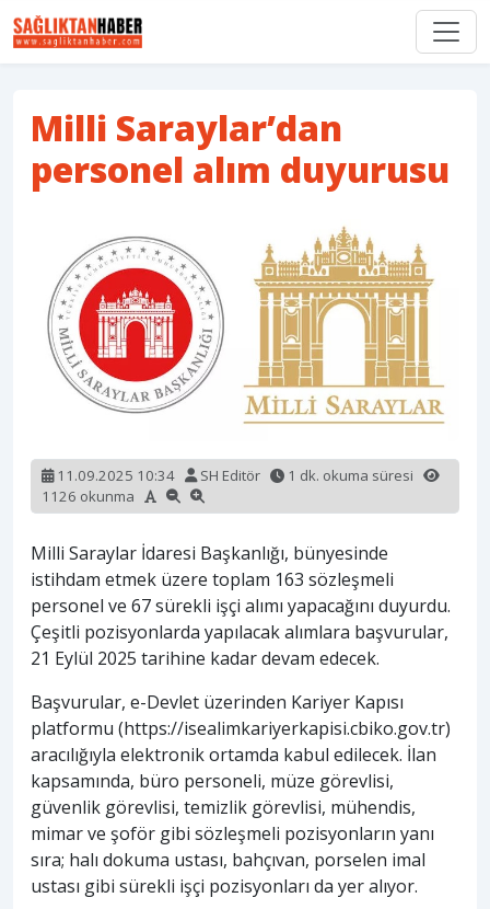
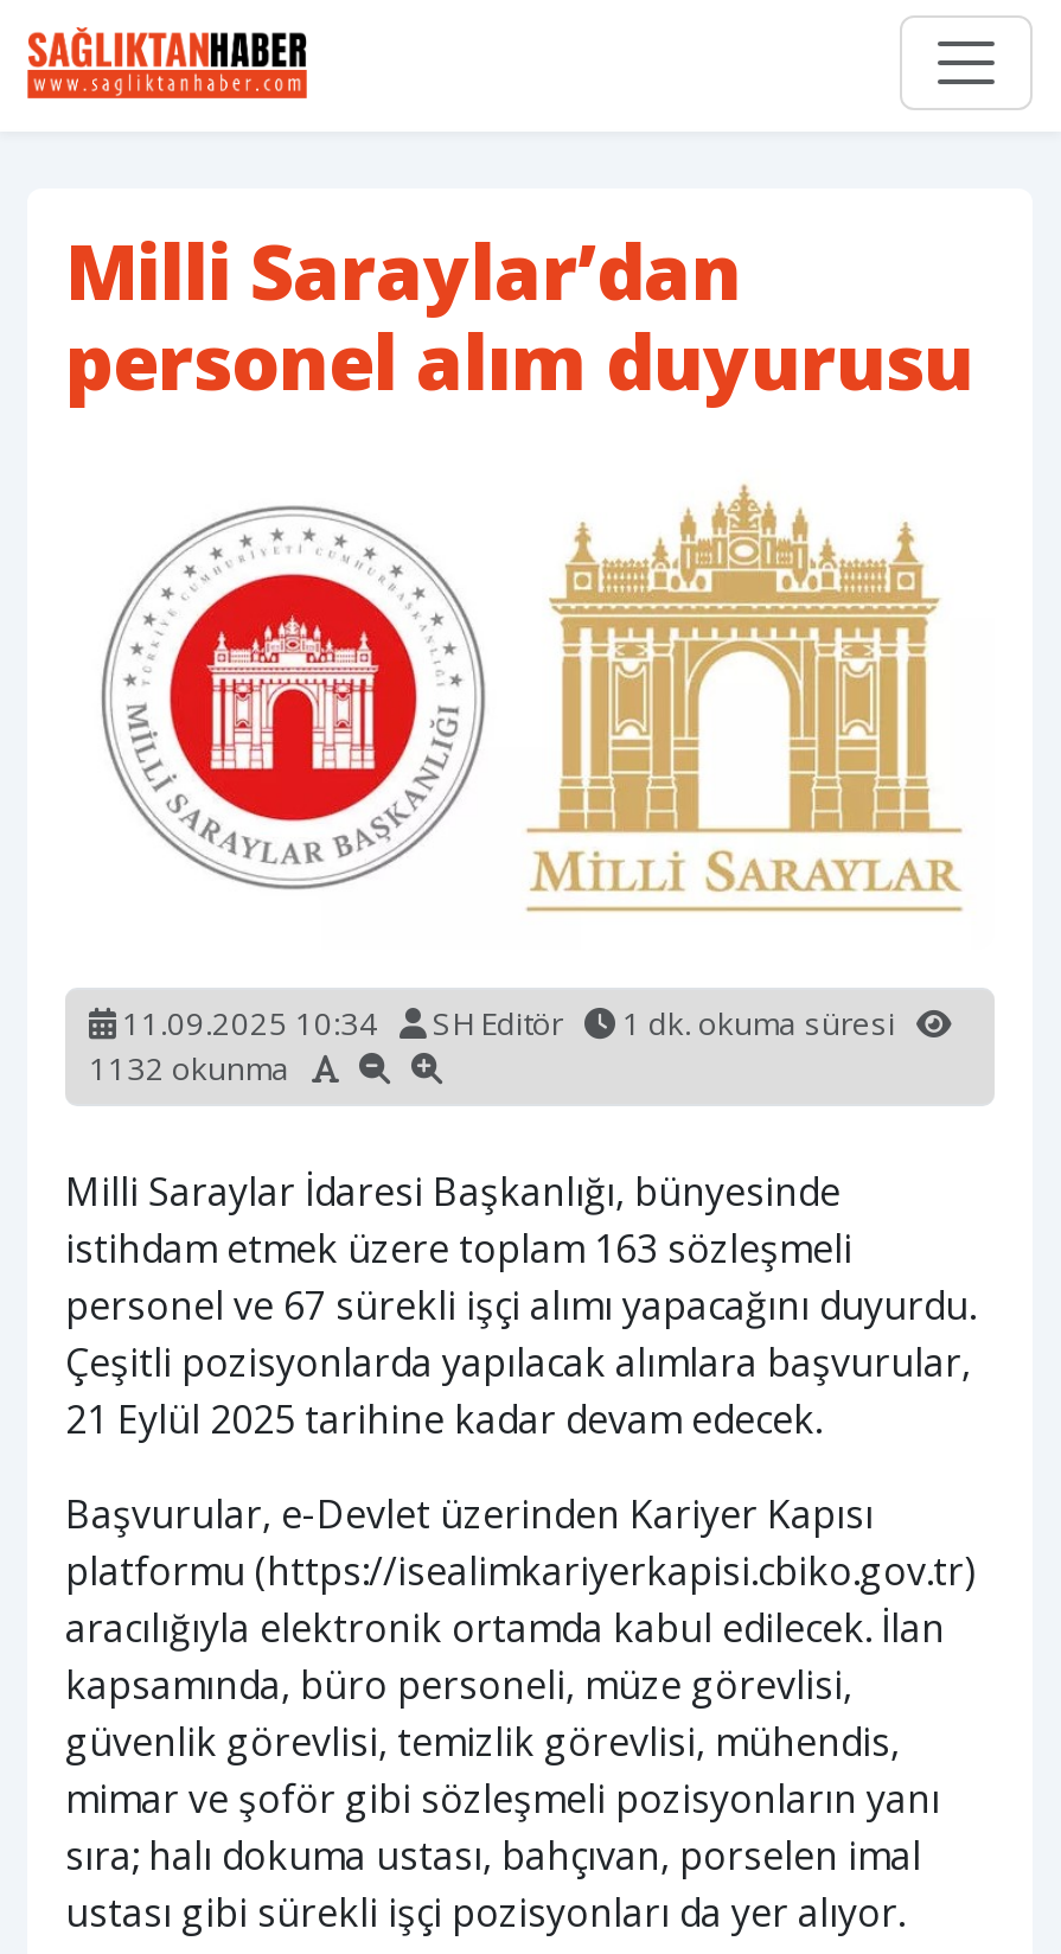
- 1126 okunma
+ 1132 okunma
